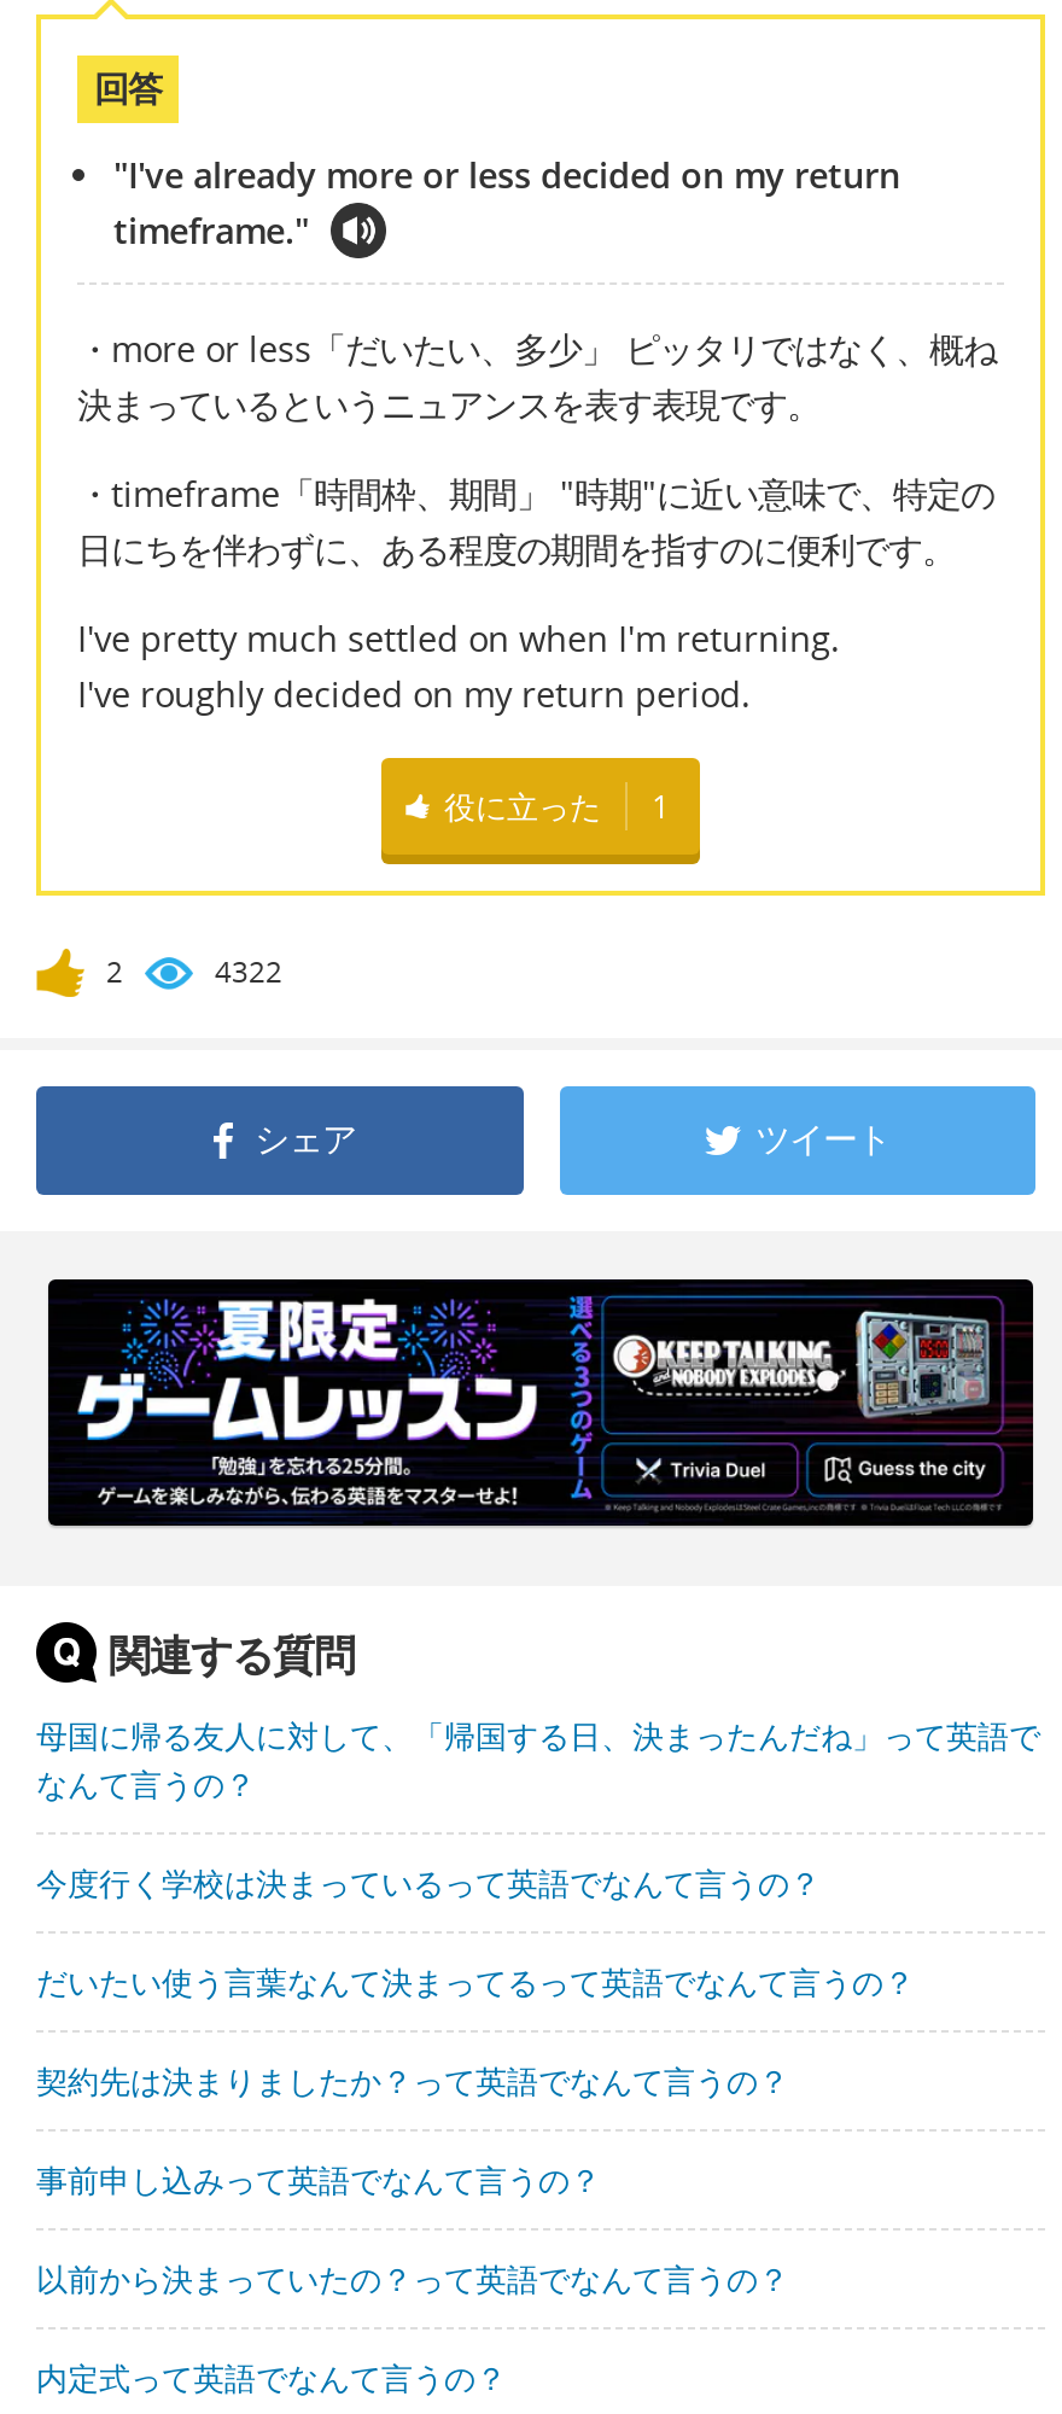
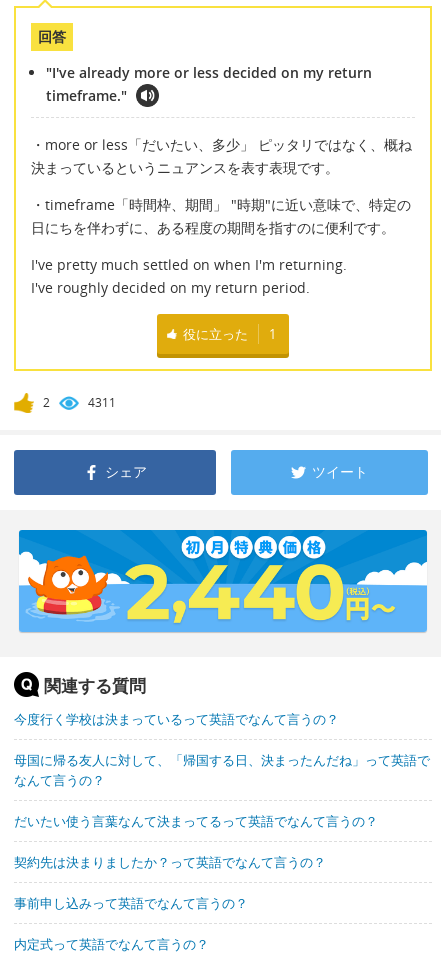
- 4322
+ 4311

- [image]
+ [image]

moved down: 母国に帰る友人に対して、「帰国する日、決まったんだね」って英語で | なんて言うの？

moved up: 今度行く学校は決まっているって英語でなんて言うの？

- 以前から決まっていたの？って英語でなんて言うの？
